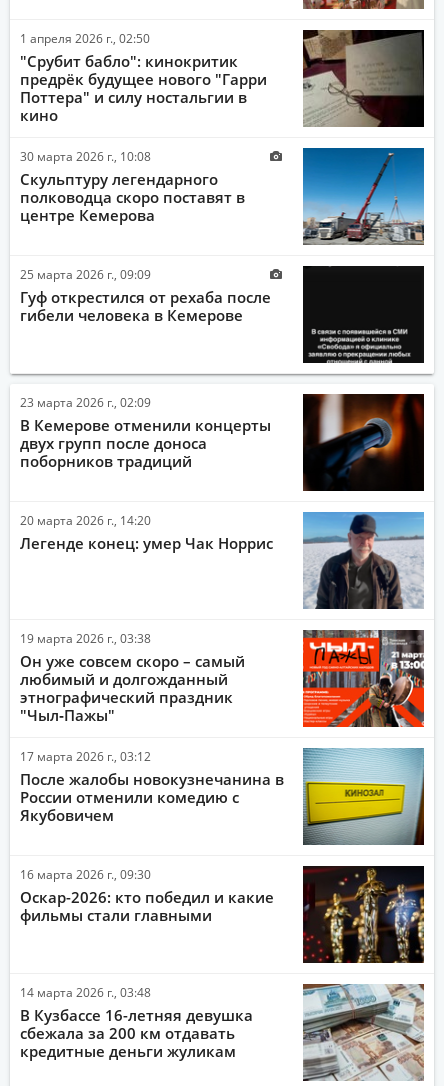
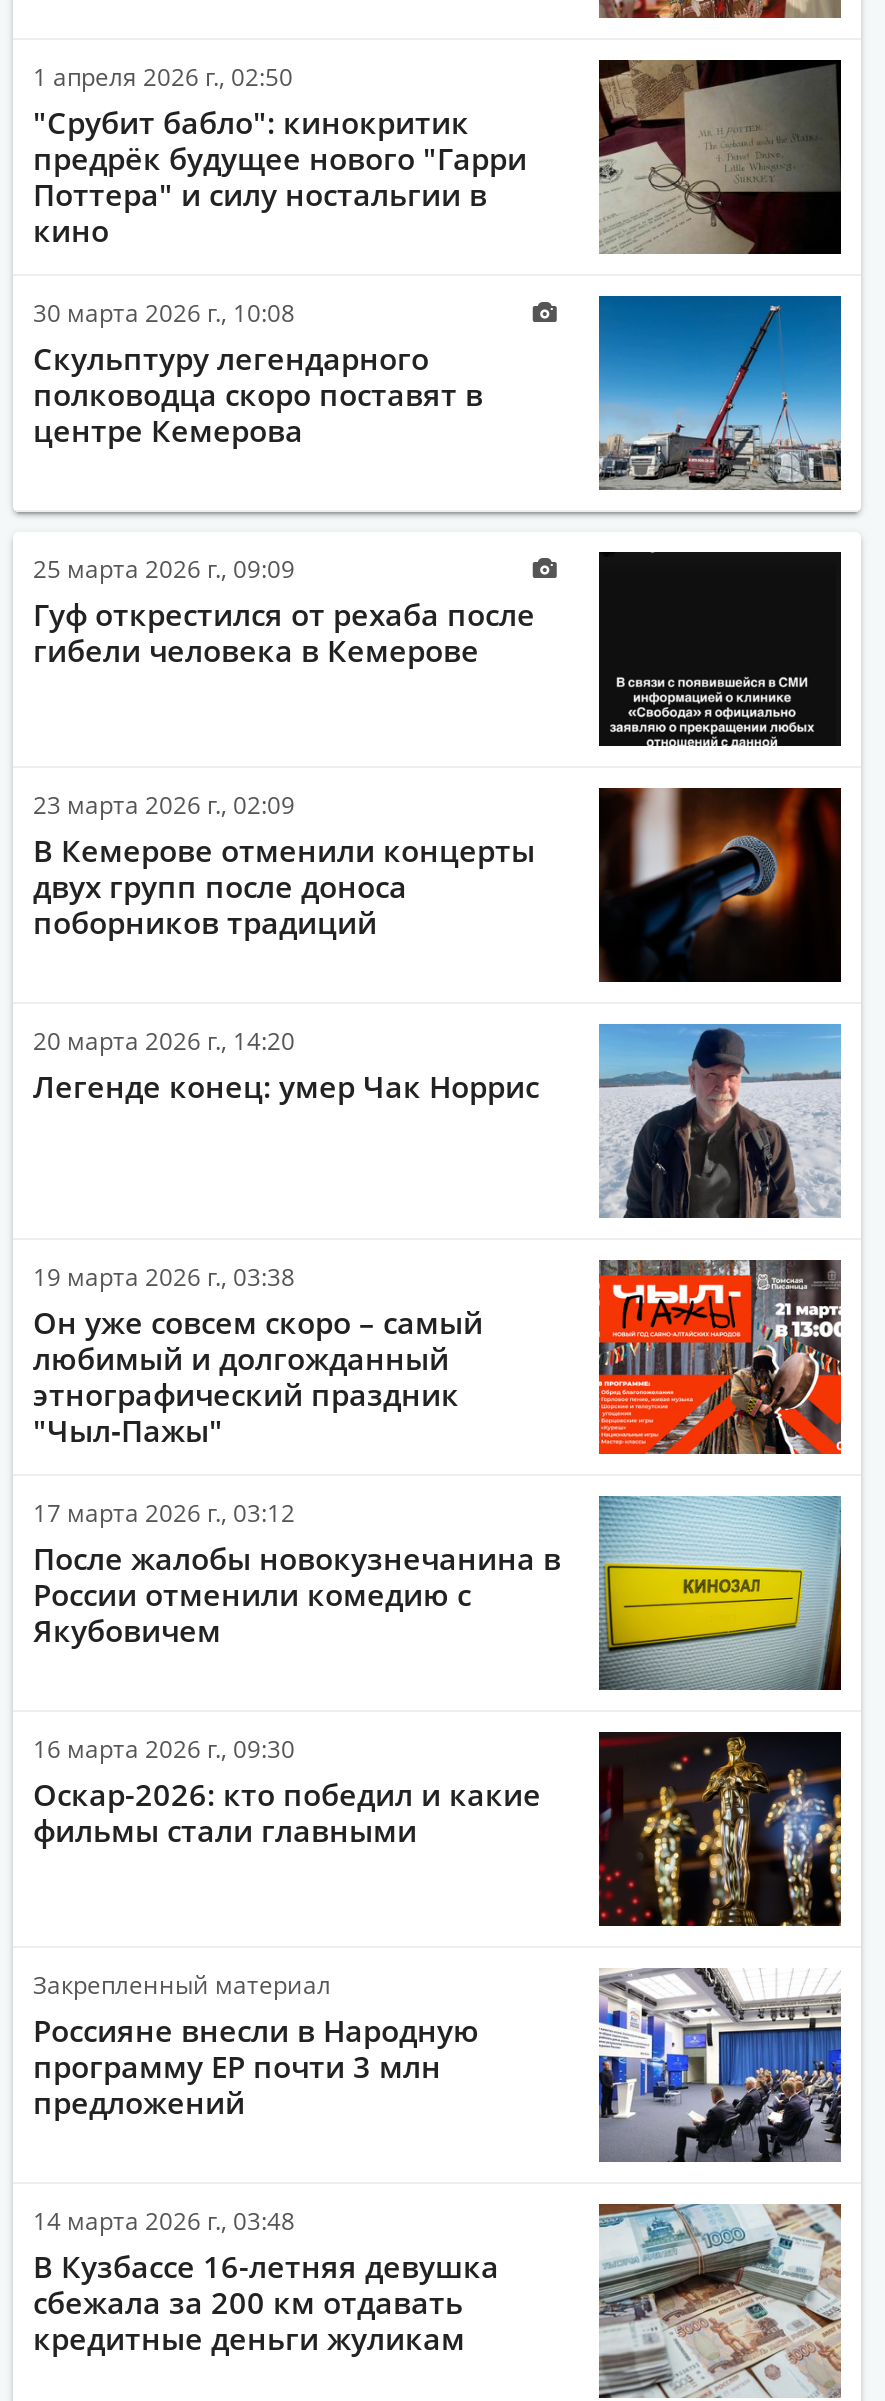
+ Закрепленный материал
+ Россияне внесли в Народную
+ программу ЕР почти 3 млн
+ предложений

+ [image]
